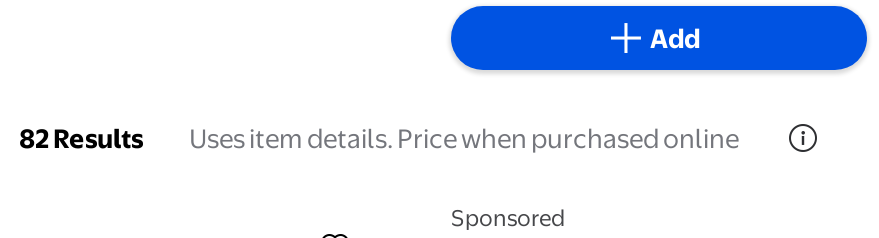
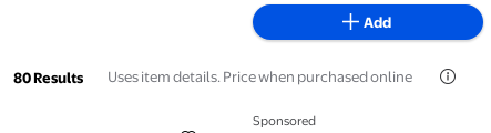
- 82 Results Uses item details. Price when purchased online
+ 80 Results Uses item details. Price when purchased online
